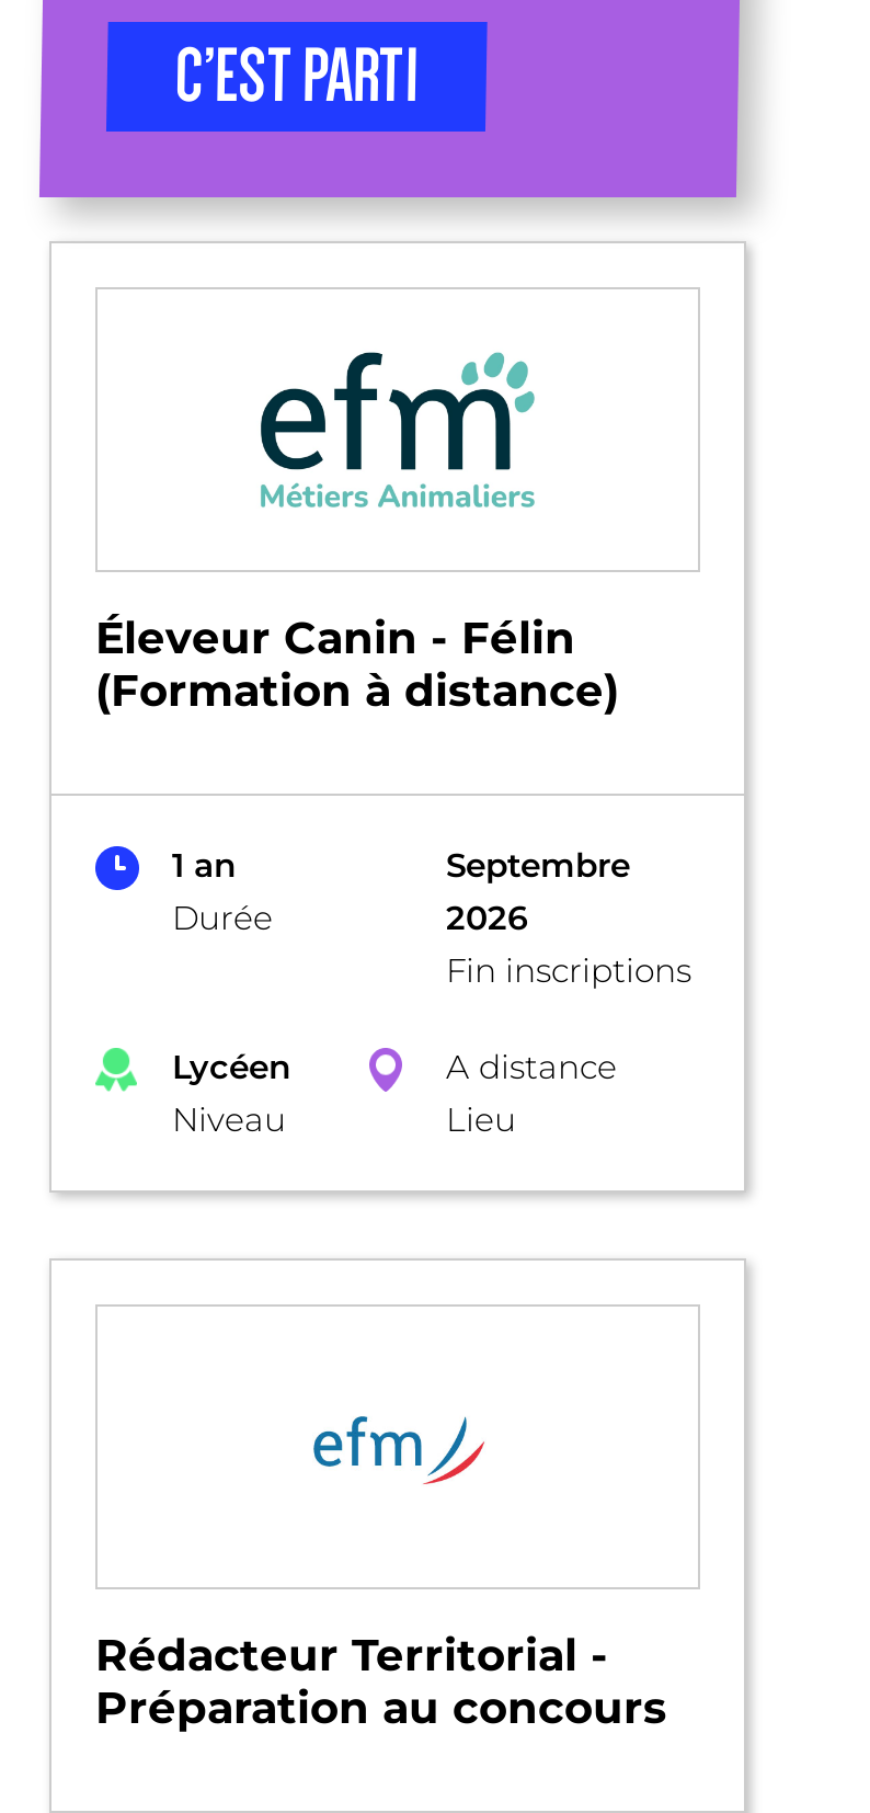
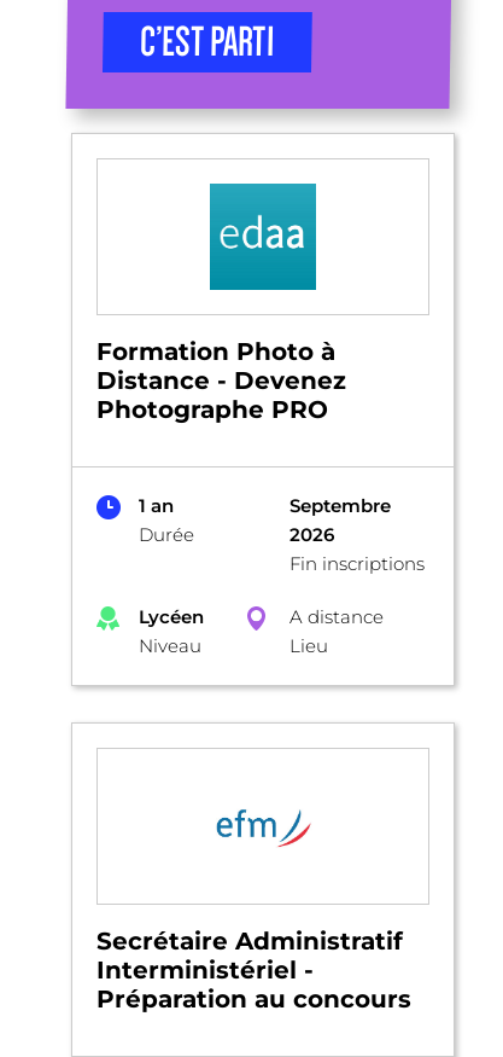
- [image]
+ [image]

- Éleveur Canin - Félin
- (Formation à distance)
+ Formation Photo à
+ Distance - Devenez
+ Photographe PRO

- Rédacteur Territorial -
+ Secrétaire Administratif
+ Interministériel -
